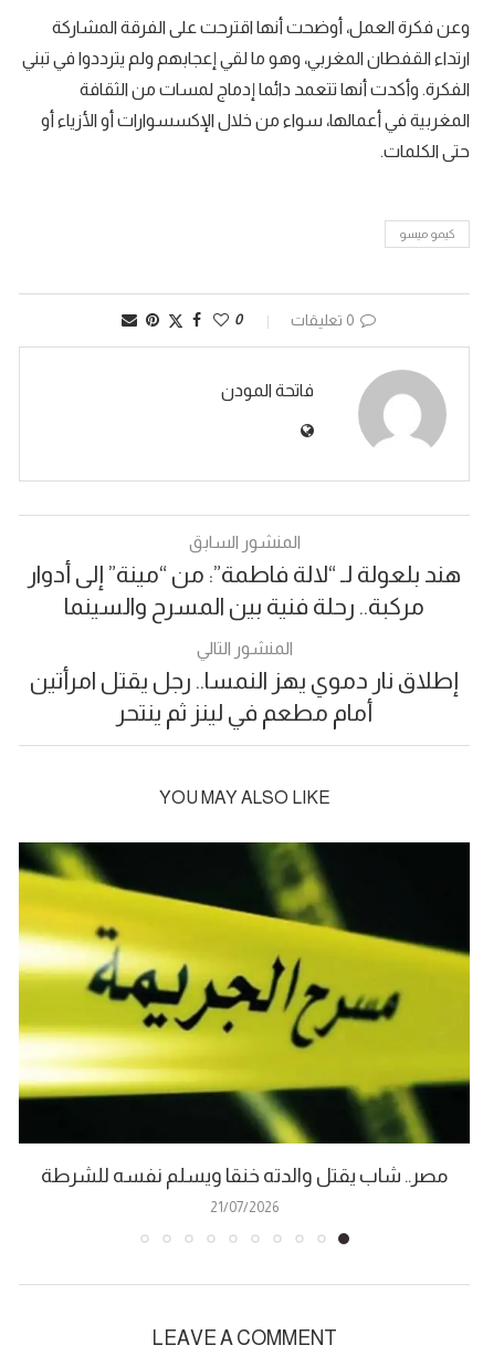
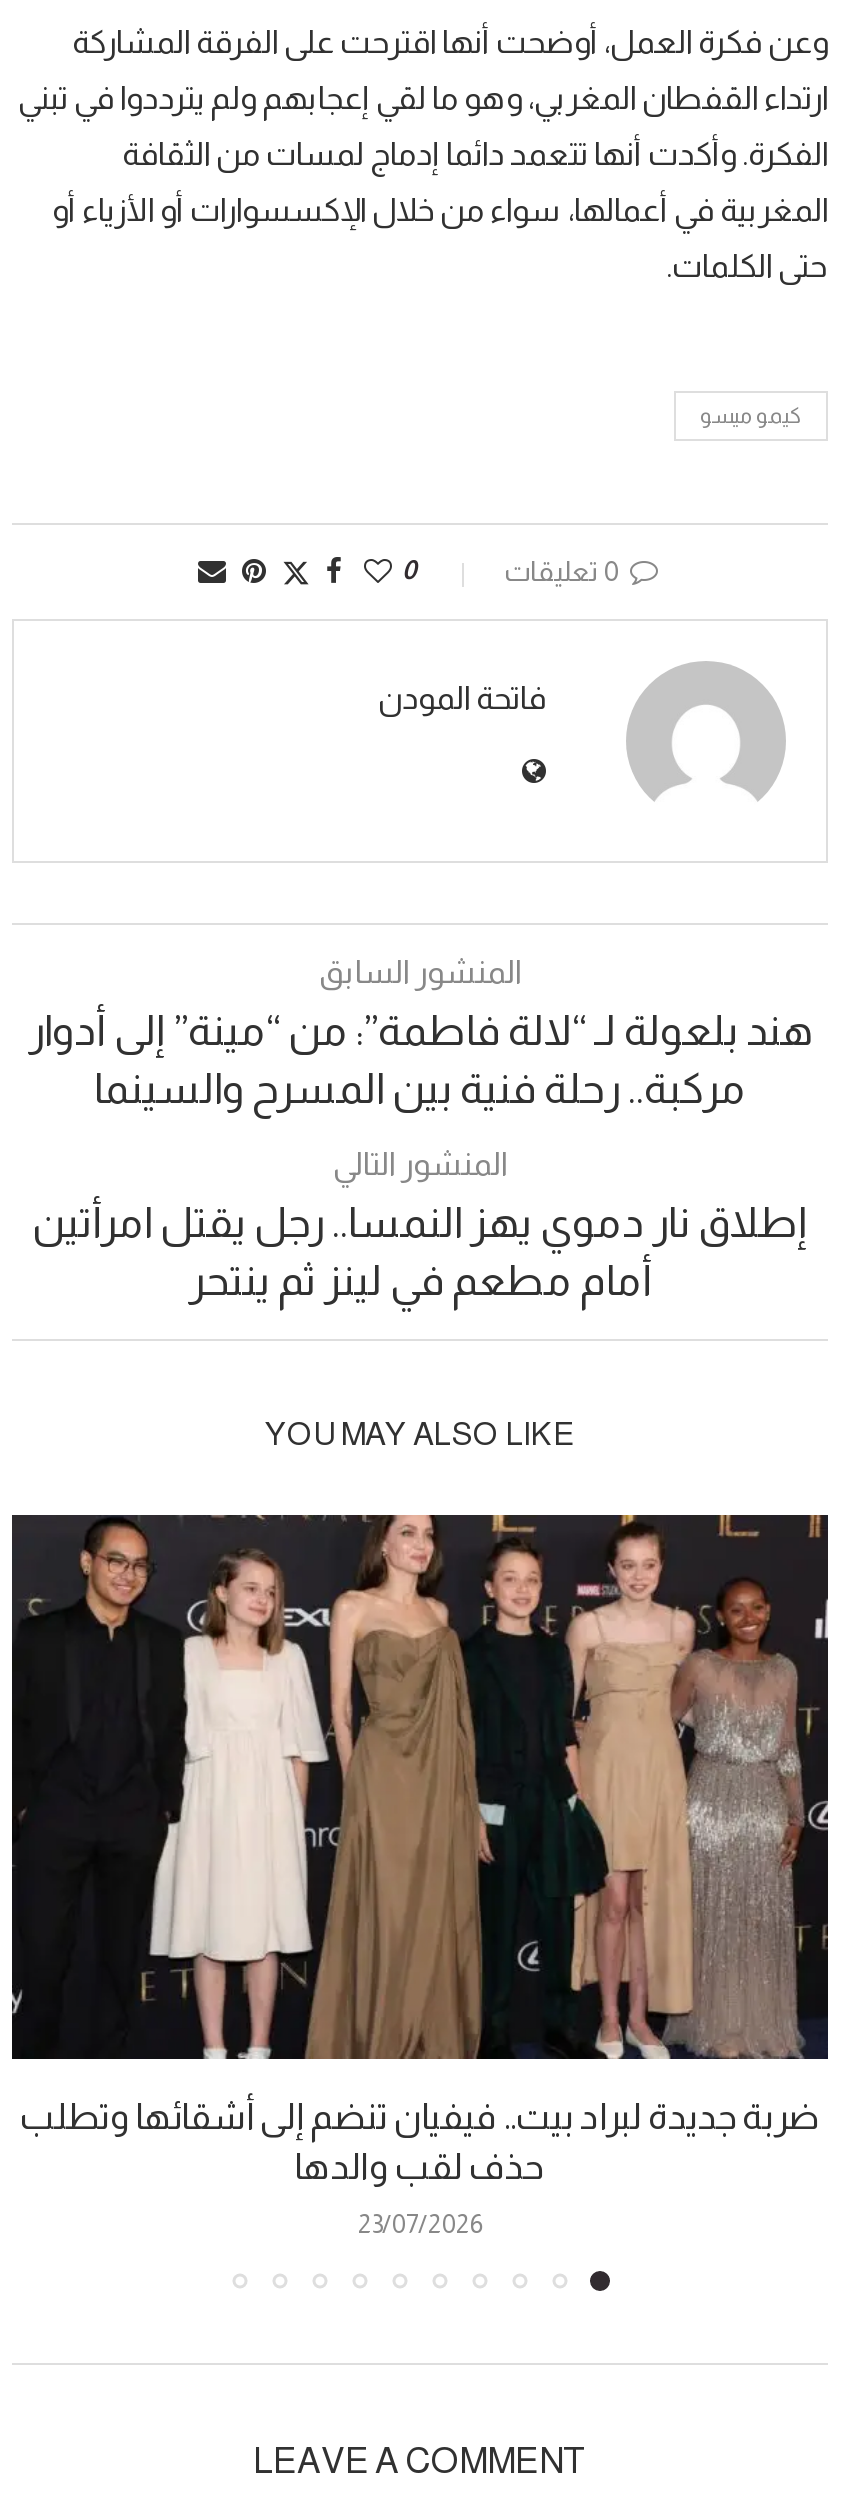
- [image]
- مصر.. شاب يقتل والدته خنقا ويسلم نفسه للشرطة
+ [image]
+ ضربة جديدة لبراد بيت.. فيفيان تنضم إلى أشقائها وتطلب
+ حذف لقب والدها

- 21/07/2026
+ 23/07/2026
